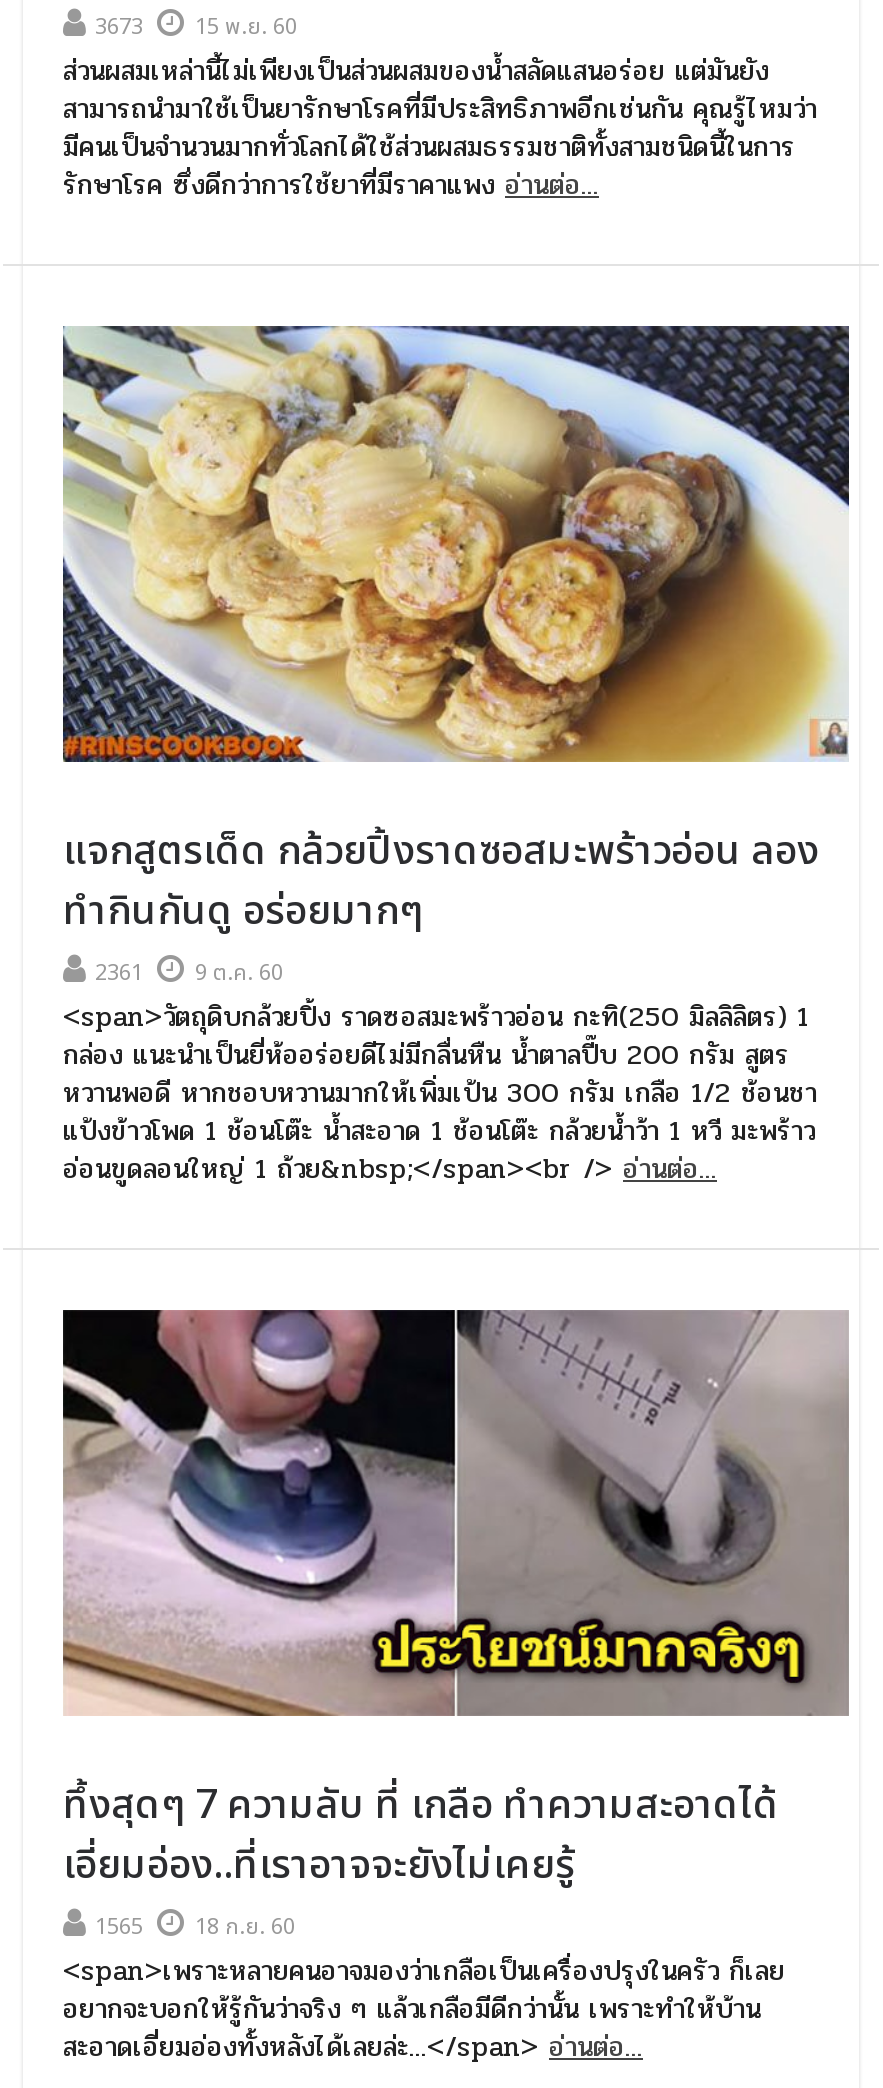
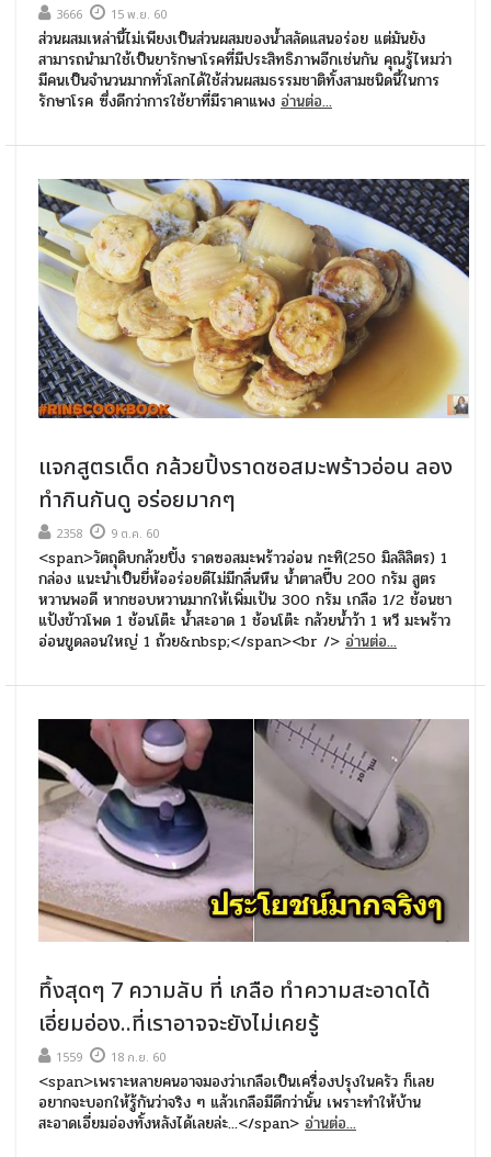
- 3673 15 พ.ย. 60
+ 3666 15 พ.ย. 60

- 2361
+ 2358

- 1565 18 ก.ย. 60
+ 1559 18 ก.ย. 60
